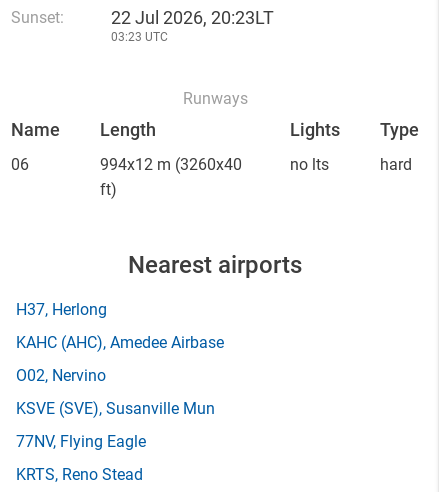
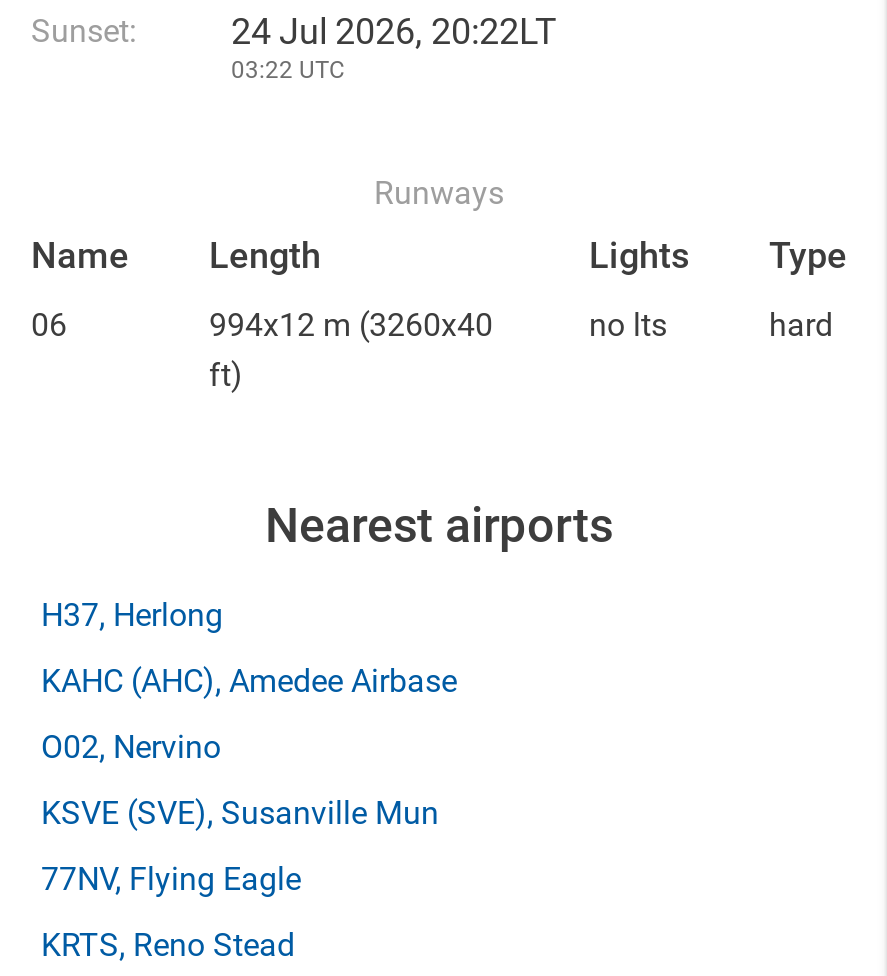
- 22 Jul 2026, 20:23LT
+ 24 Jul 2026, 20:22LT

- 03:23 UTC
+ 03:22 UTC
